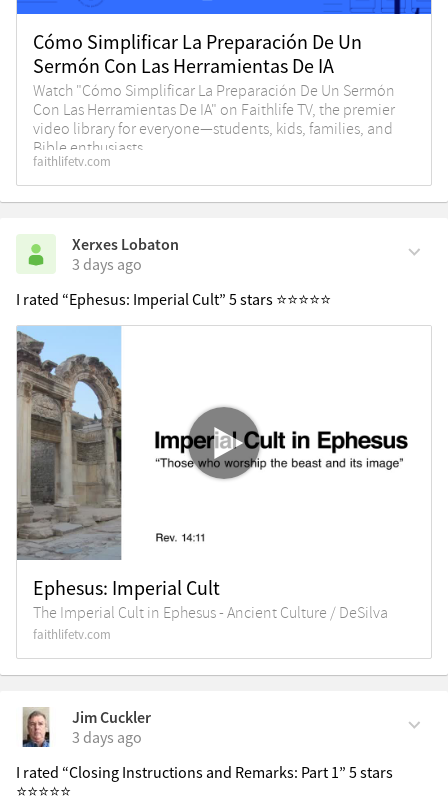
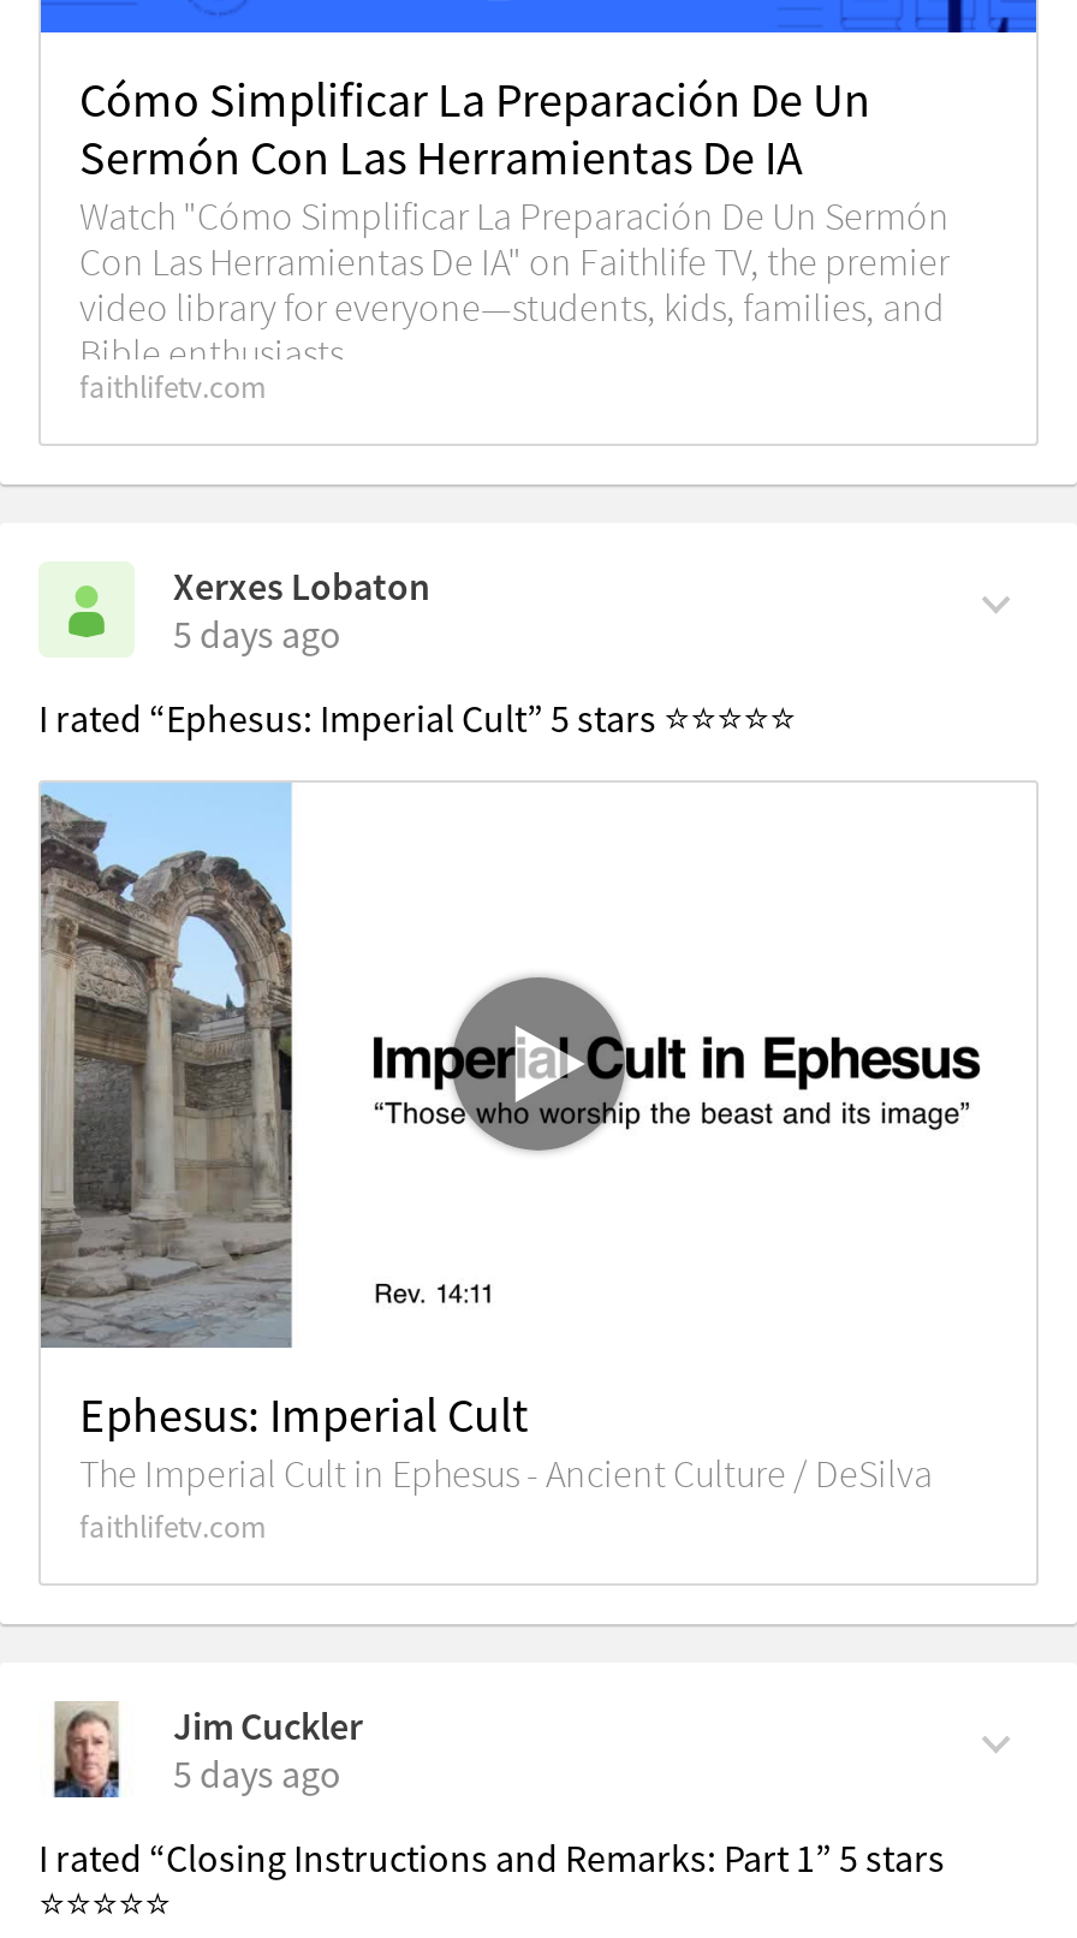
- 3 days ago
+ 5 days ago

- 3 days ago
+ 5 days ago
